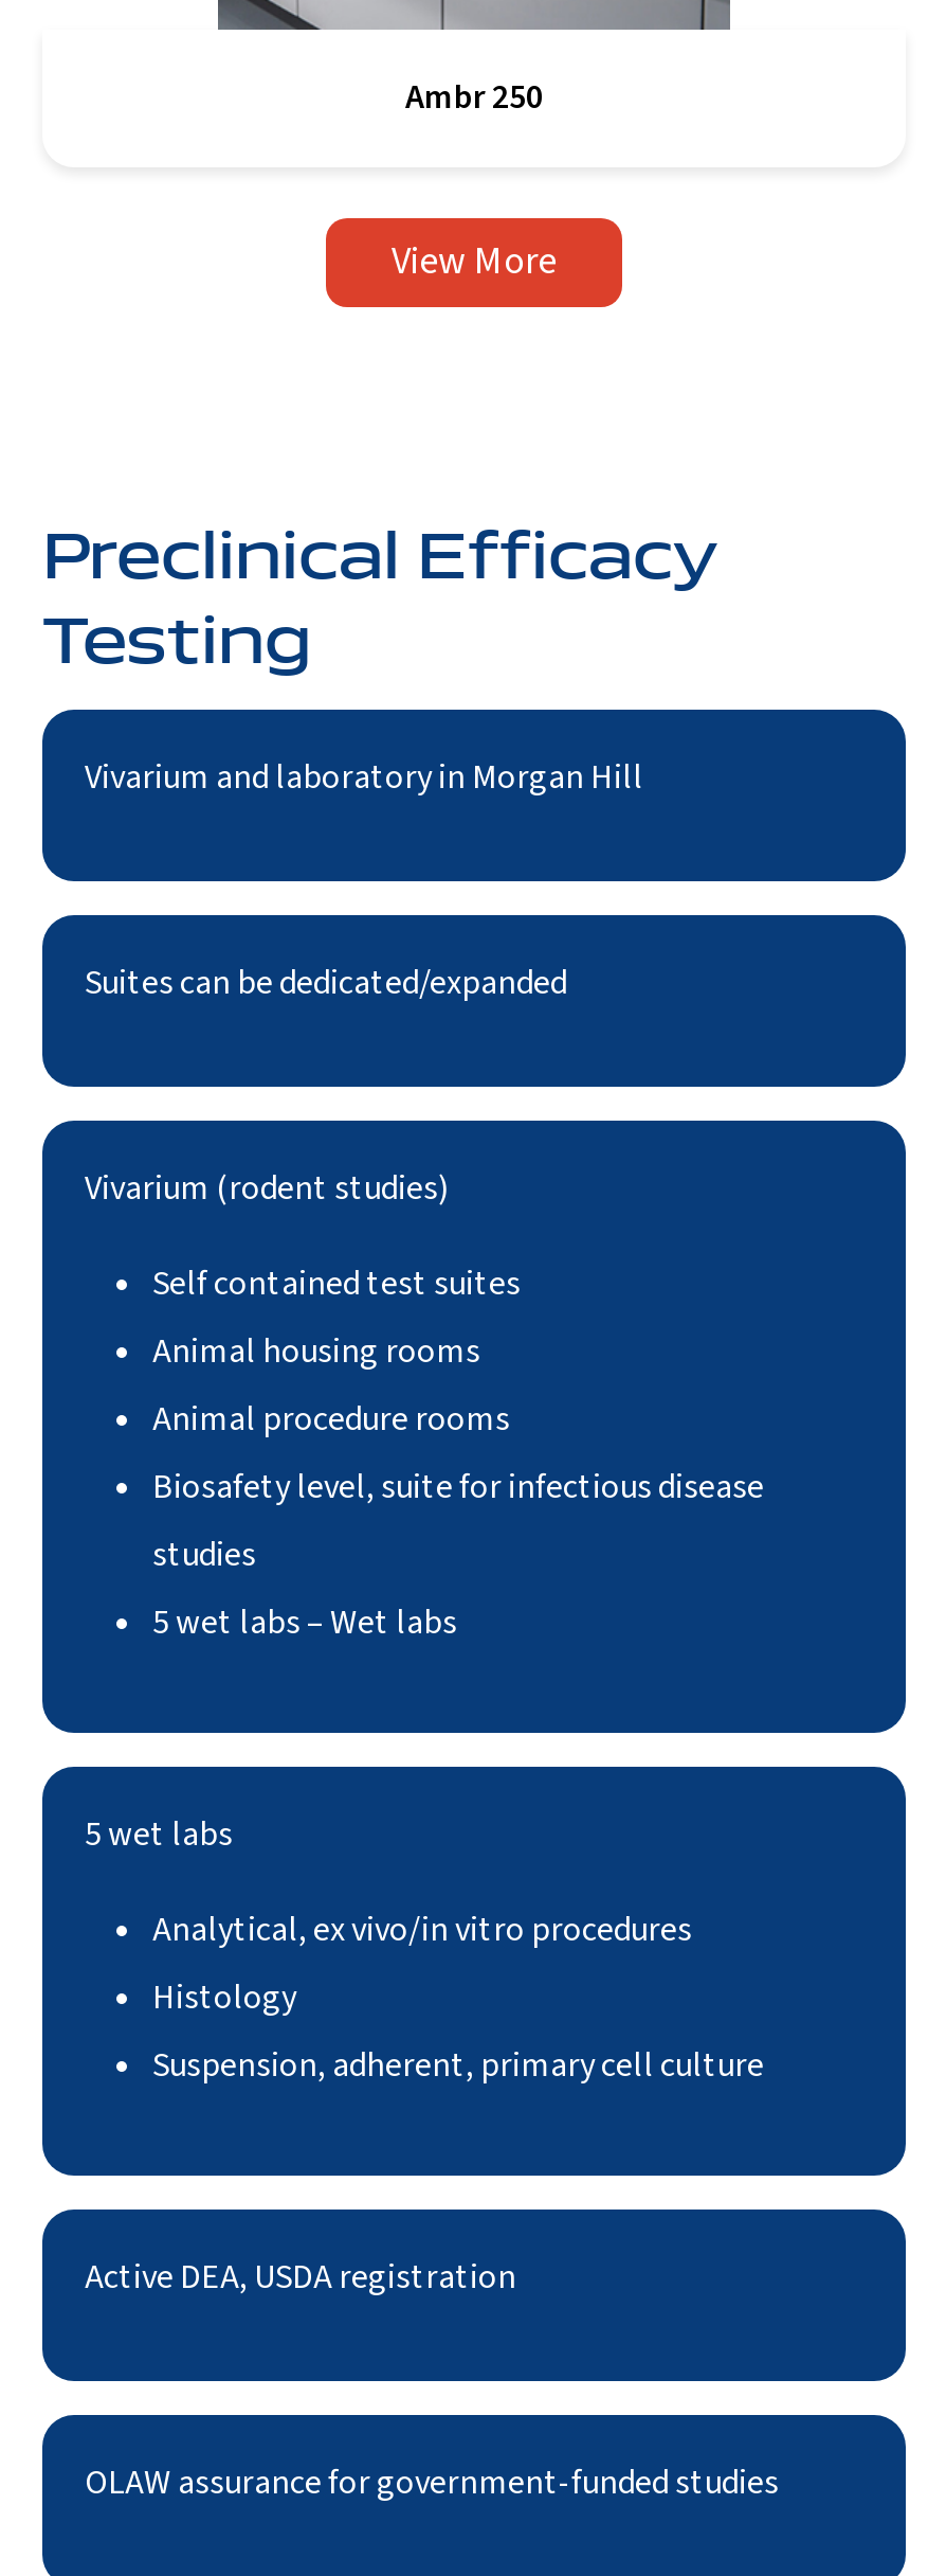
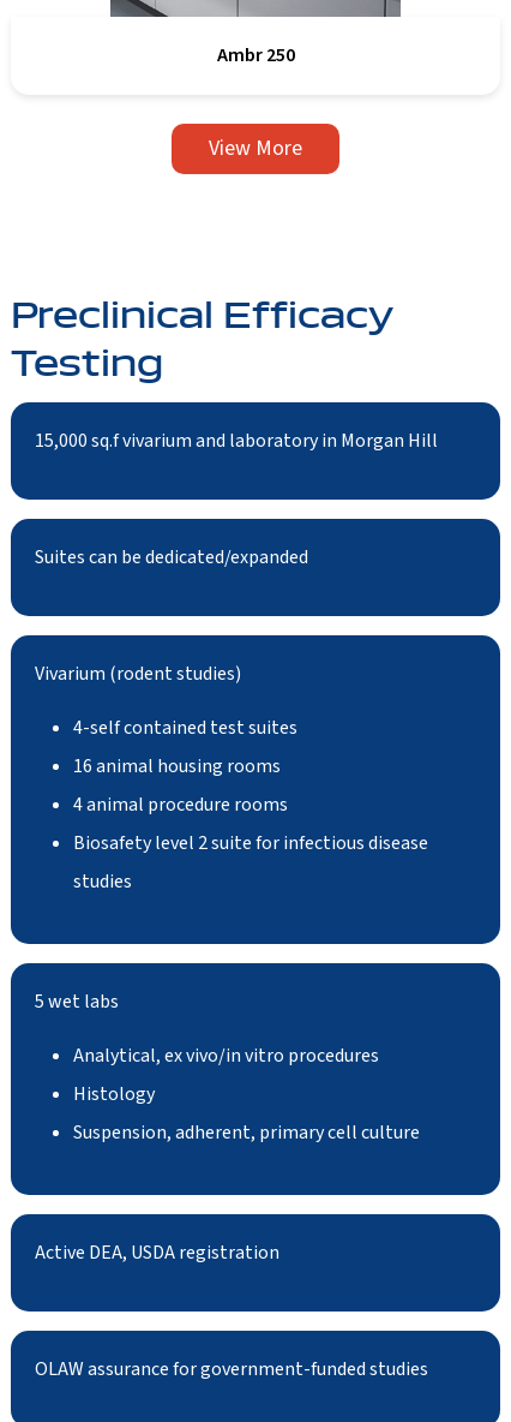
- Vivarium and laboratory in Morgan Hill
+ 15,000 sq.f vivarium and laboratory in Morgan Hill

- Self contained test suites
+ 4-self contained test suites

- Animal housing rooms
+ 16 animal housing rooms

- Animal procedure rooms
+ 4 animal procedure rooms

- Biosafety level, suite for infectious disease
+ Biosafety level 2 suite for infectious disease

- 5 wet labs – Wet labs
